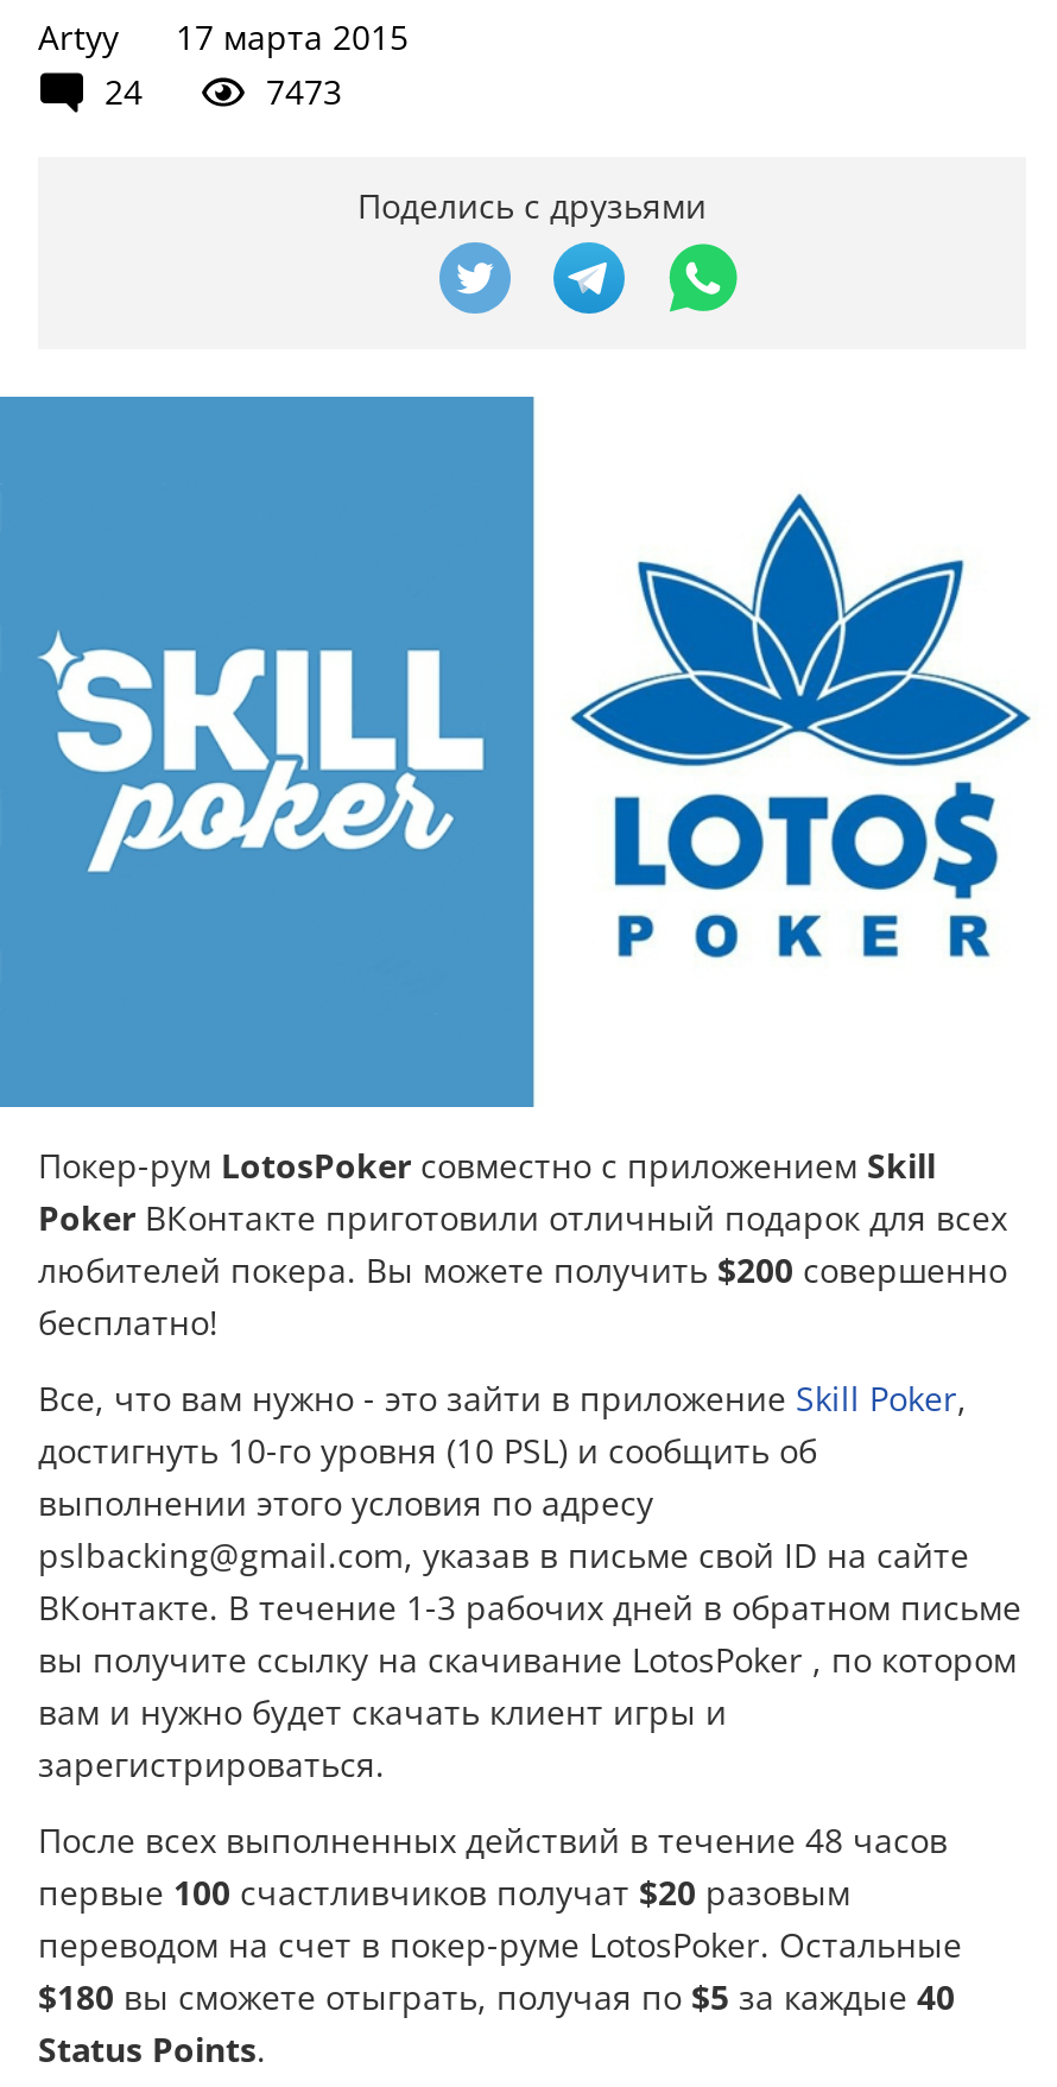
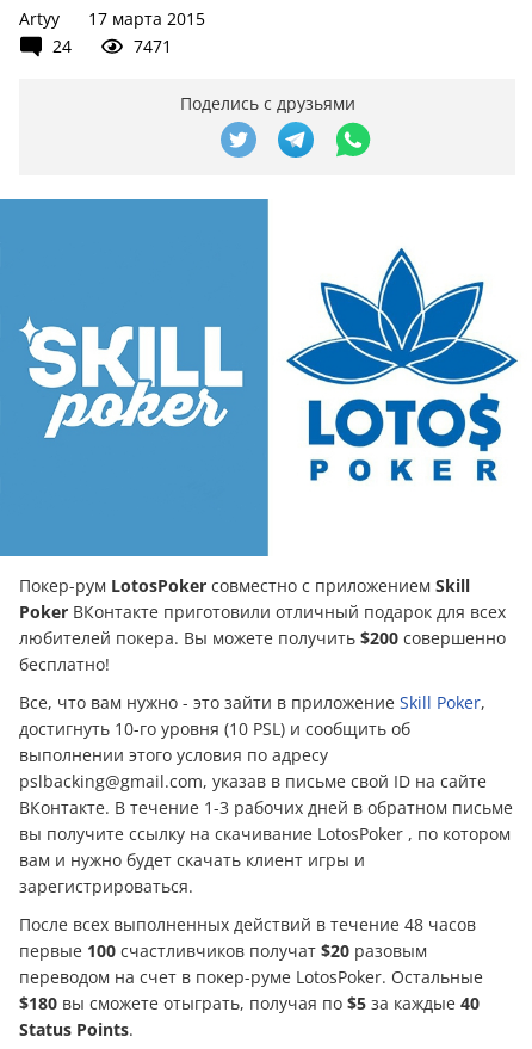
- 7473
+ 7471
